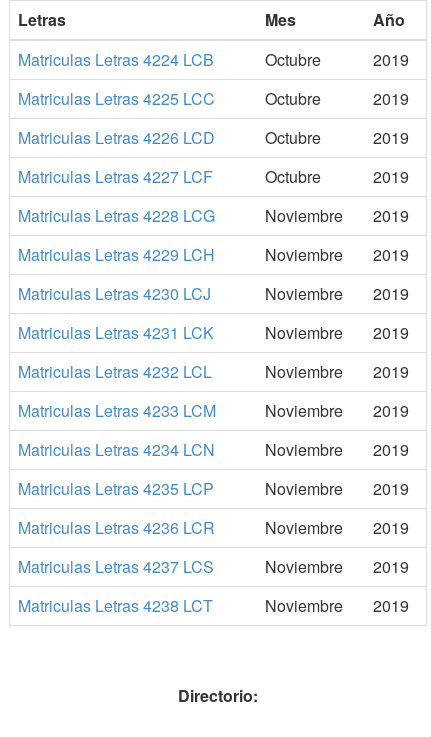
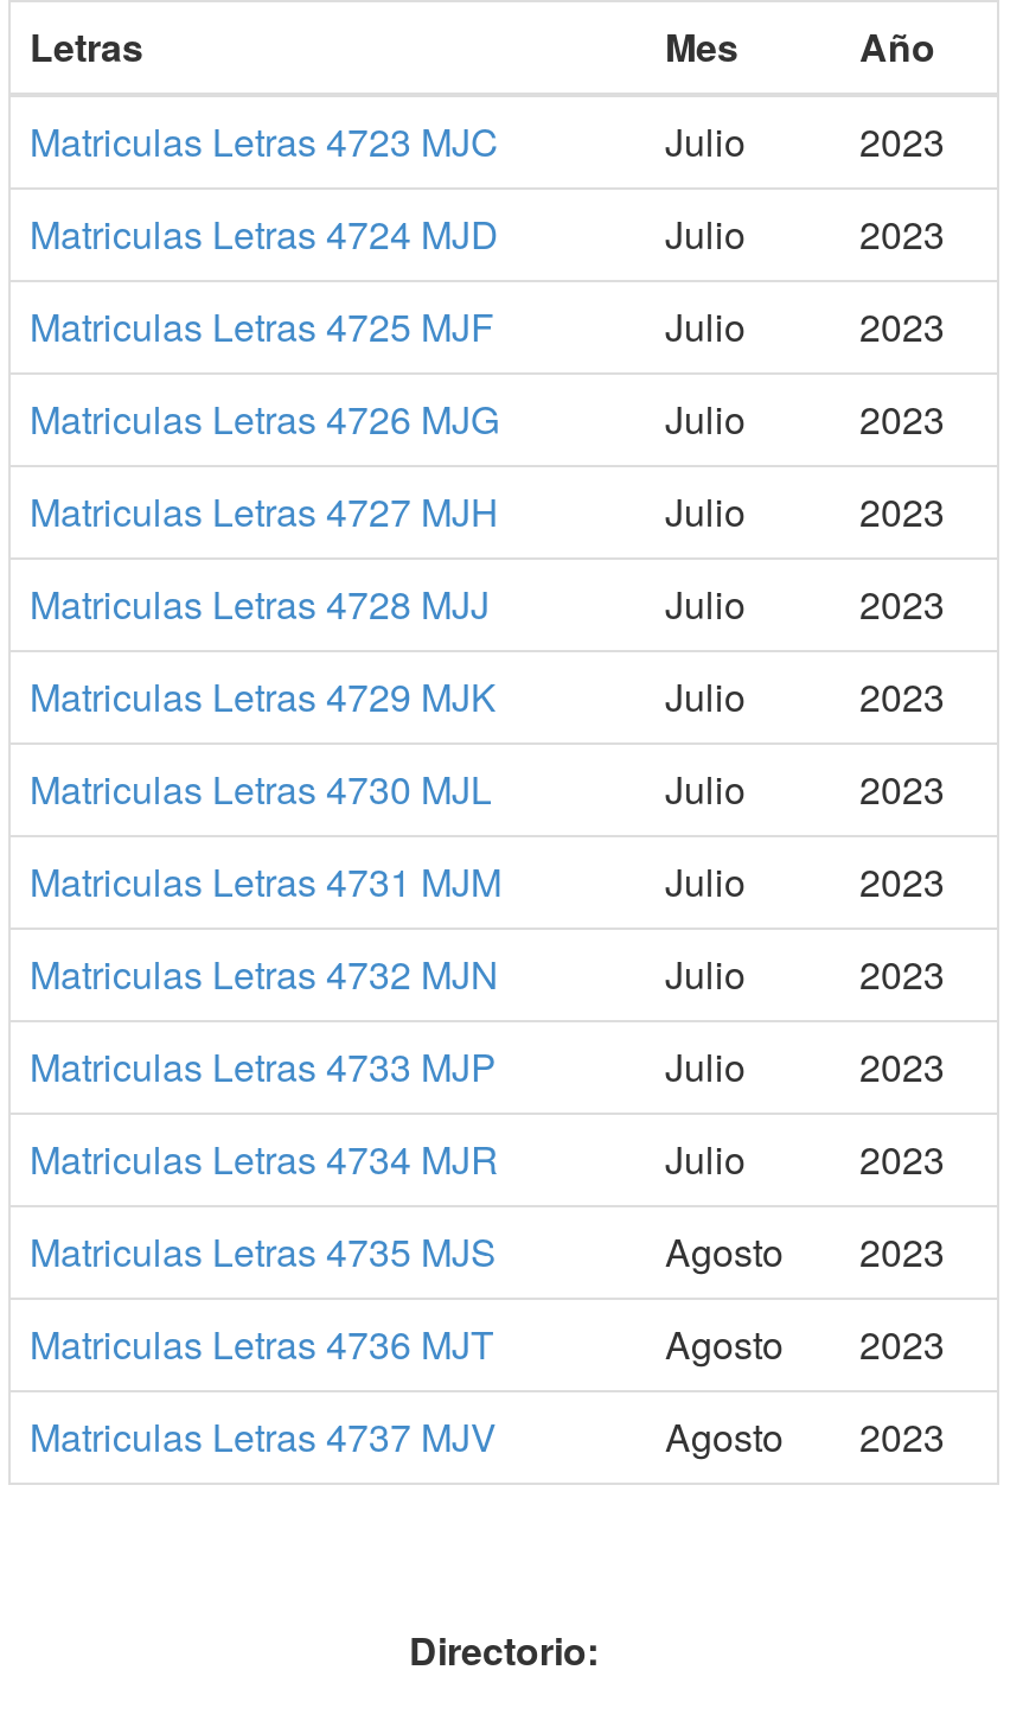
- Matriculas Letras 4224 LCB
- Octubre
- 2019
+ Matriculas Letras 4723 MJC
+ Julio
+ 2023

- Matriculas Letras 4225 LCC
- Octubre
- 2019
+ Matriculas Letras 4724 MJD
+ Julio
+ 2023

- Matriculas Letras 4226 LCD
- Octubre
- 2019
+ Matriculas Letras 4725 MJF
+ Julio
+ 2023

- Matriculas Letras 4227 LCF
- Octubre
- 2019
+ Matriculas Letras 4726 MJG
+ Julio
+ 2023

- Matriculas Letras 4228 LCG
- Noviembre
- 2019
+ Matriculas Letras 4727 MJH
+ Julio
+ 2023

- Matriculas Letras 4229 LCH
- Noviembre
- 2019
+ Matriculas Letras 4728 MJJ
+ Julio
+ 2023

- Matriculas Letras 4230 LCJ
- Noviembre
- 2019
+ Matriculas Letras 4729 MJK
+ Julio
+ 2023

- Matriculas Letras 4231 LCK
- Noviembre
- 2019
+ Matriculas Letras 4730 MJL
+ Julio
+ 2023

- Matriculas Letras 4232 LCL
- Noviembre
- 2019
+ Matriculas Letras 4731 MJM
+ Julio
+ 2023

- Matriculas Letras 4233 LCM
- Noviembre
- 2019
+ Matriculas Letras 4732 MJN
+ Julio
+ 2023

- Matriculas Letras 4234 LCN
- Noviembre
- 2019
+ Matriculas Letras 4733 MJP
+ Julio
+ 2023

- Matriculas Letras 4235 LCP
- Noviembre
- 2019
+ Matriculas Letras 4734 MJR
+ Julio
+ 2023

- Matriculas Letras 4236 LCR
- Noviembre
- 2019
+ Matriculas Letras 4735 MJS
+ Agosto
+ 2023

- Matriculas Letras 4237 LCS
- Noviembre
- 2019
+ Matriculas Letras 4736 MJT
+ Agosto
+ 2023

- Matriculas Letras 4238 LCT
- Noviembre
- 2019
+ Matriculas Letras 4737 MJV
+ Agosto
+ 2023
